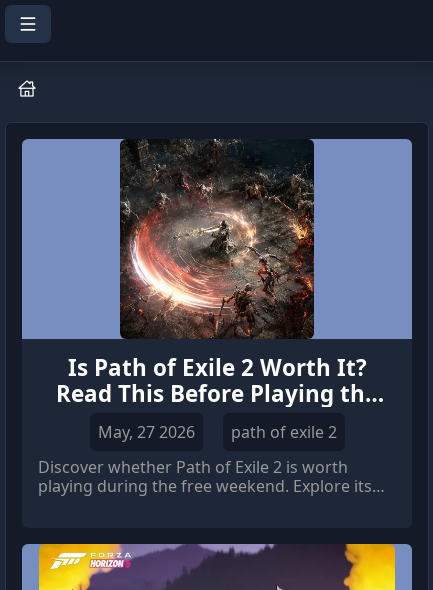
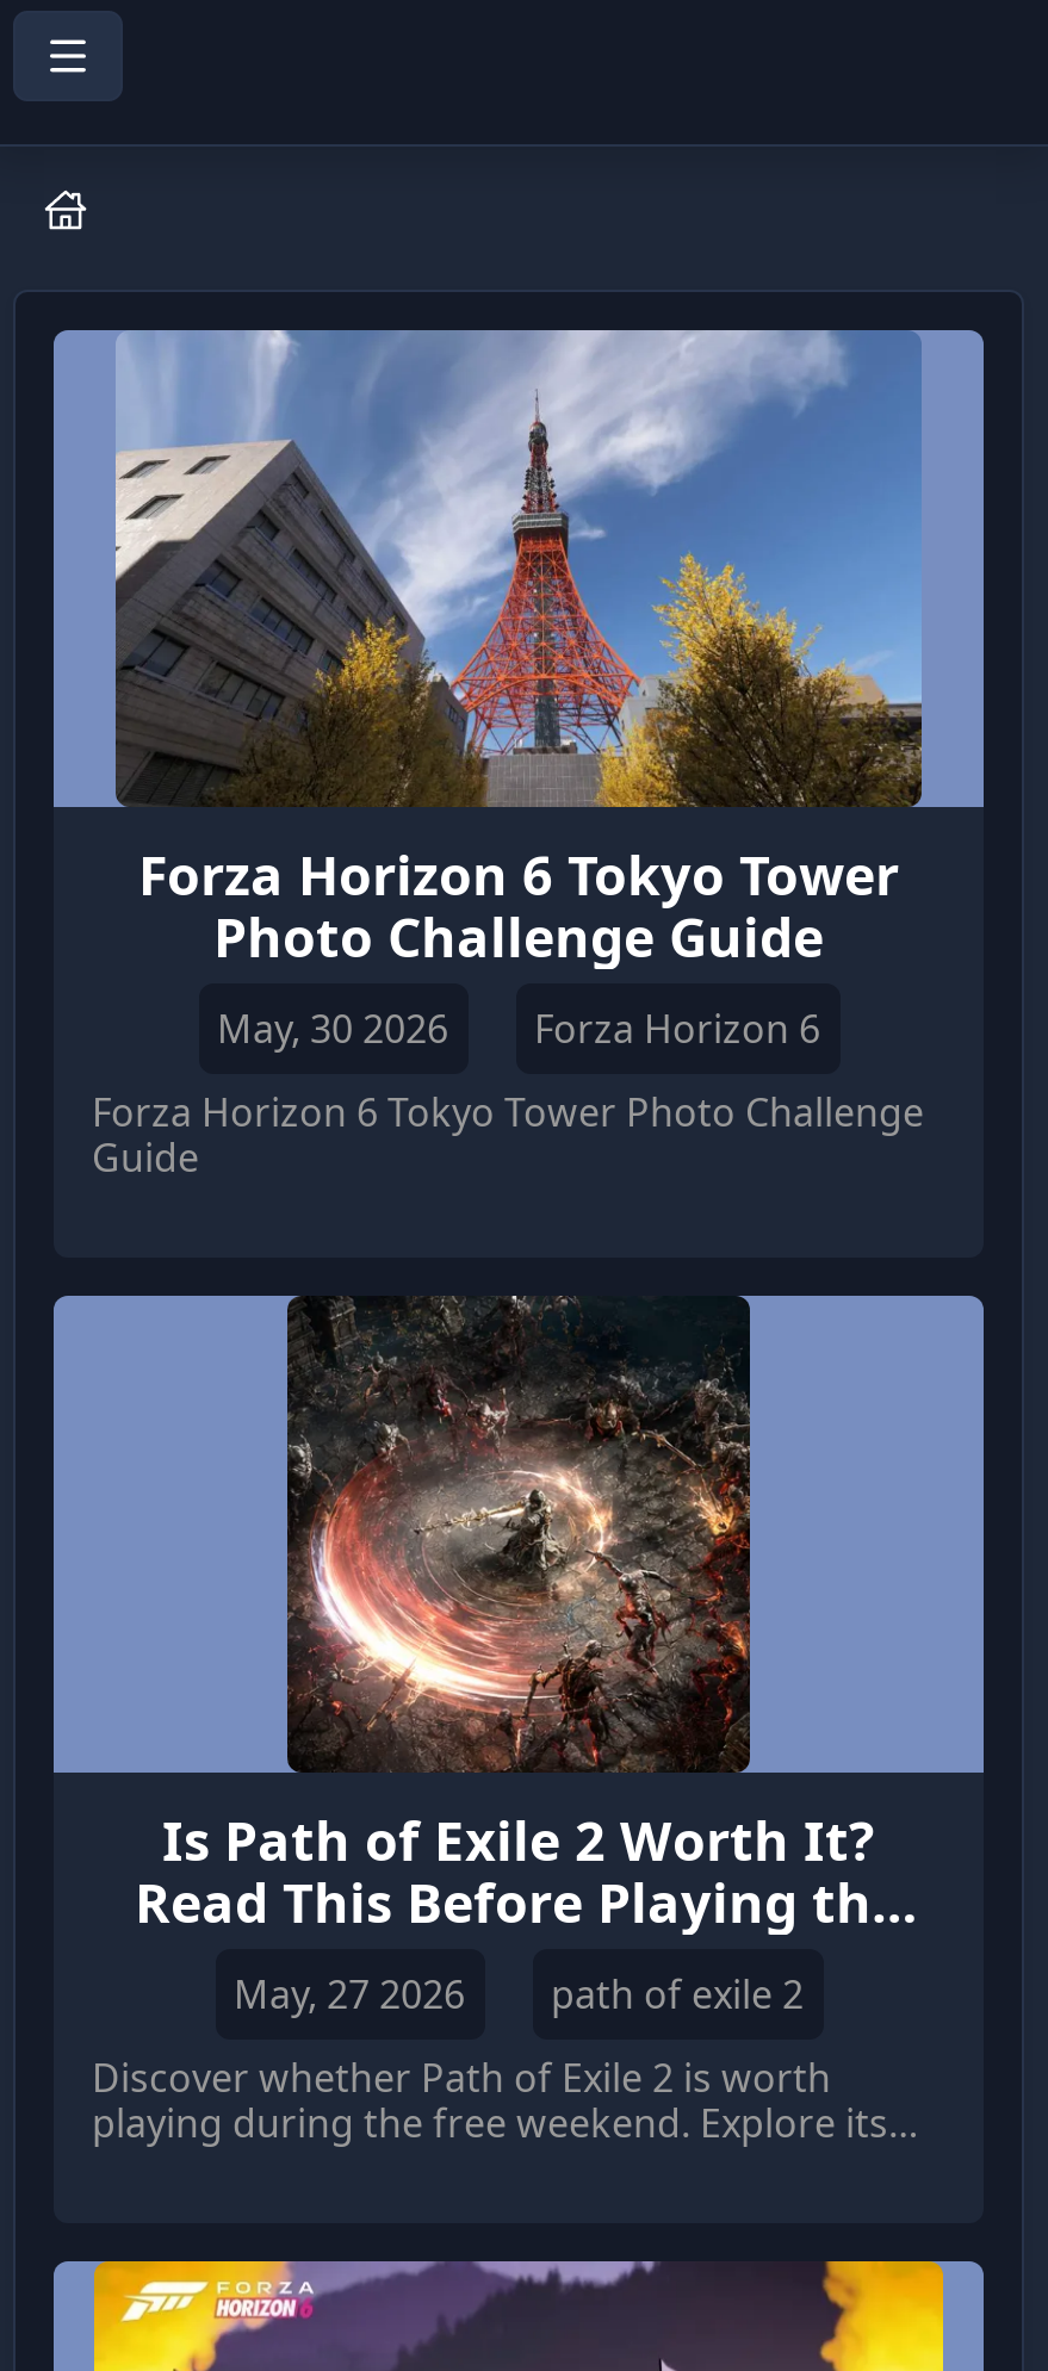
+ [image]
+ Forza Horizon 6 Tokyo Tower
+ Photo Challenge Guide
+ May, 30 2026
+ Forza Horizon 6
+ Forza Horizon 6 Tokyo Tower Photo Challenge
+ Guide
